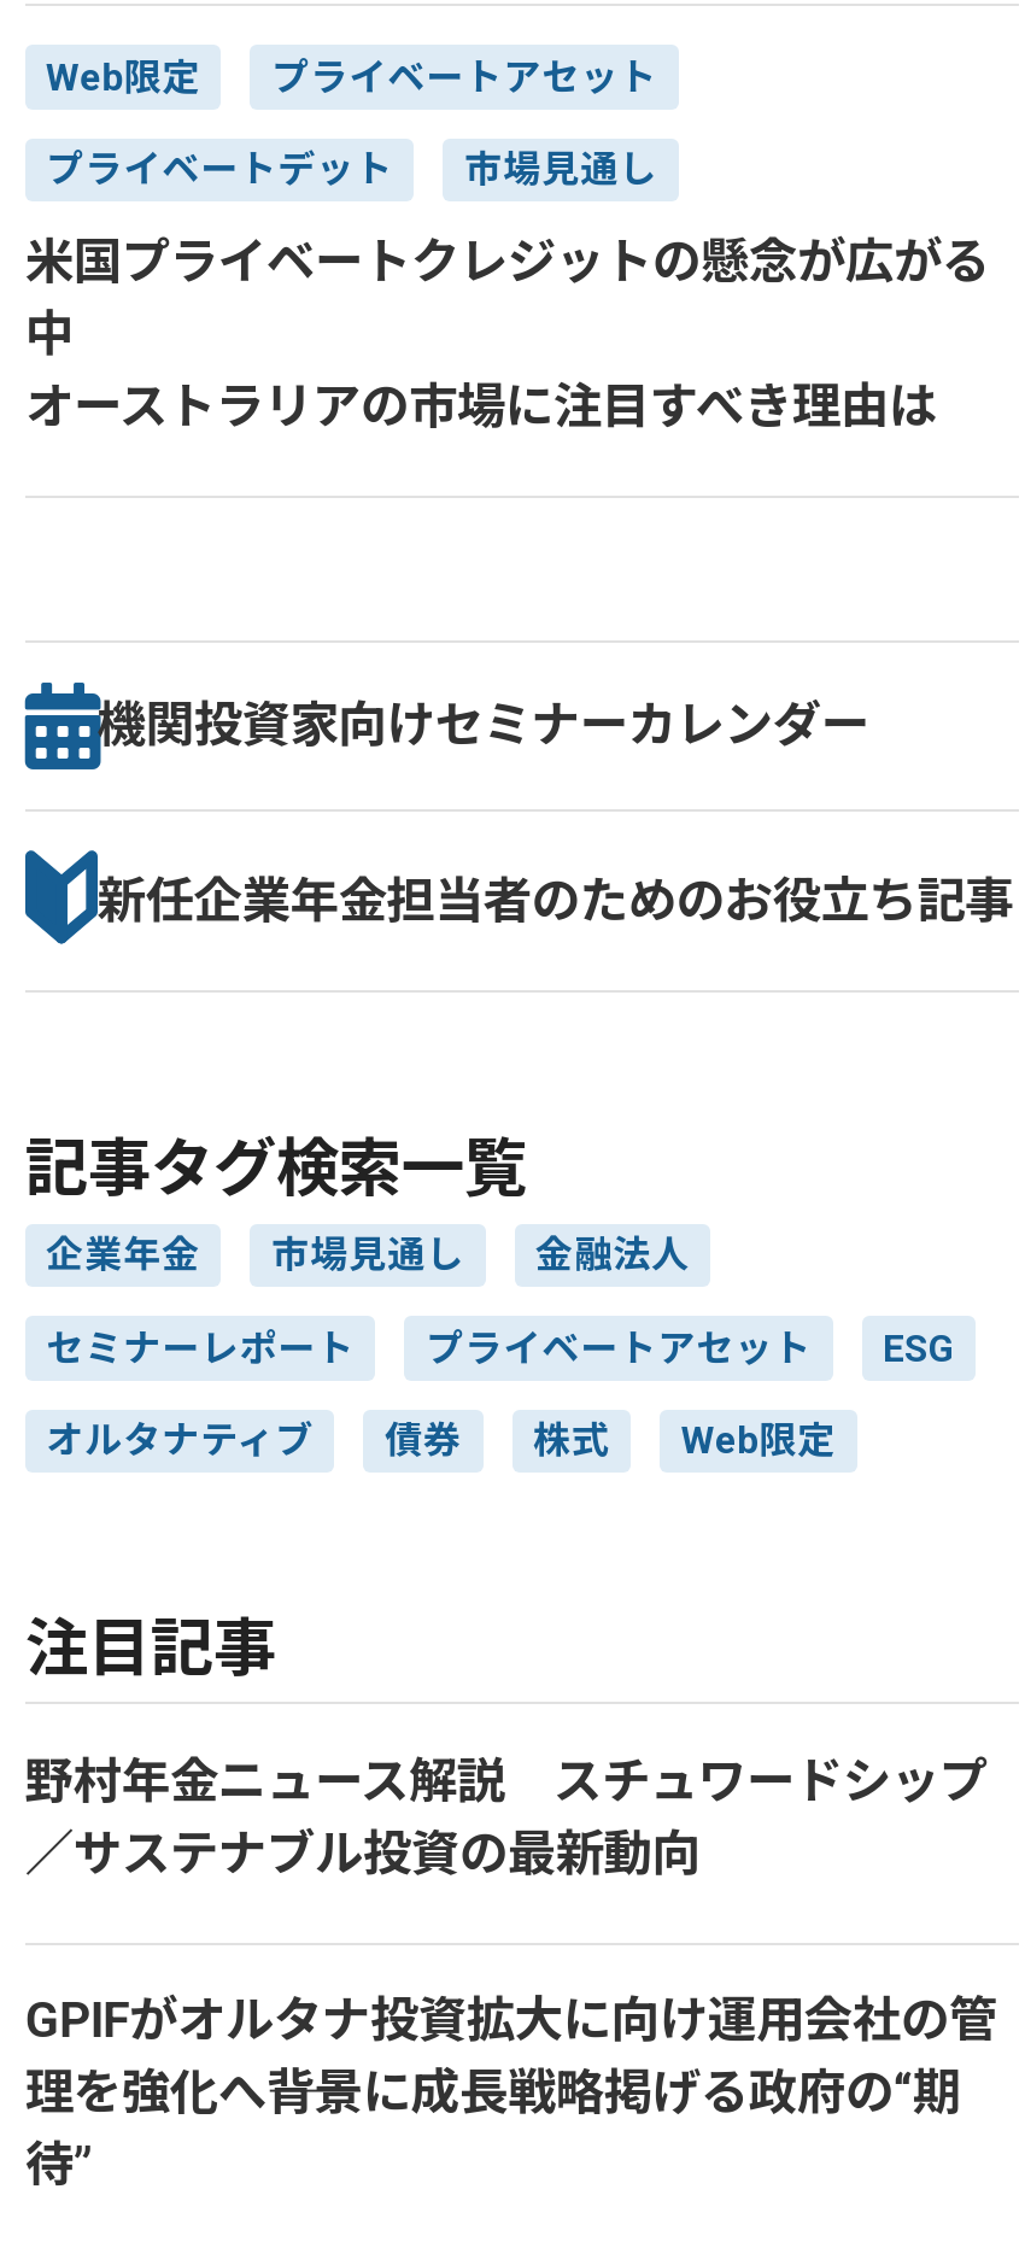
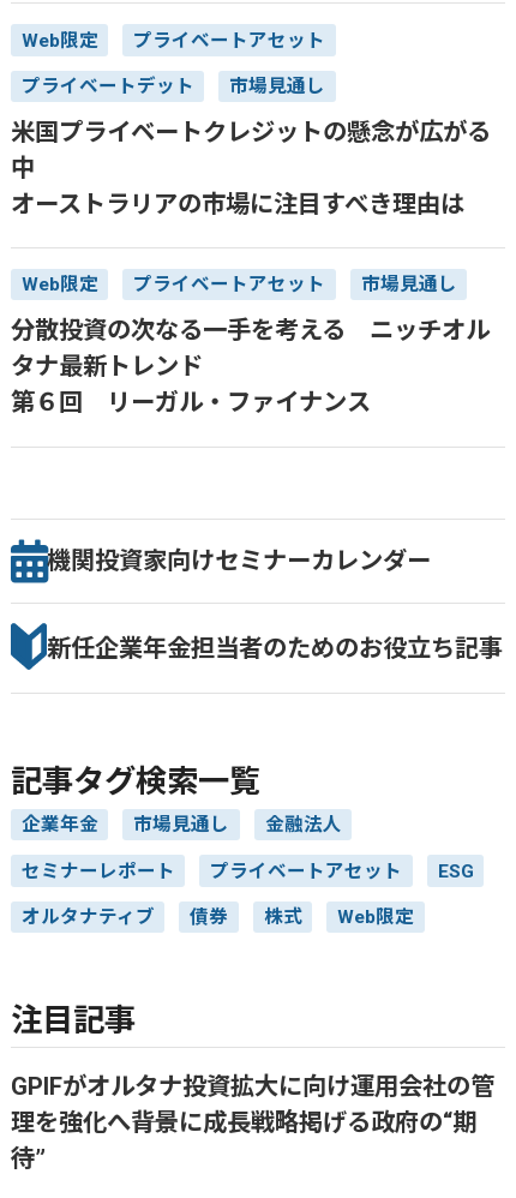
+ Web限定
+ プライベートアセット
+ 市場見通し
+ 分散投資の次なる一手を考える ニッチオル
+ タナ最新トレンド
+ 第６回 リーガル・ファイナンス

moved down: 機関投資家向けセミナーカレンダー | 新任企業年金担当者のためのお役立ち記事 | 記事タグ検索一覧 | ... | Web限定 | 注目記事

- 野村年金ニュース解説 スチュワードシップ
- ／サステナブル投資の最新動向
